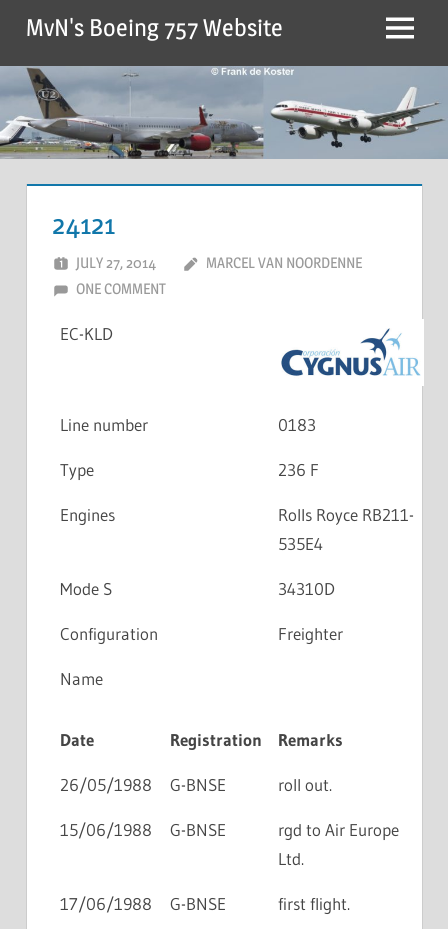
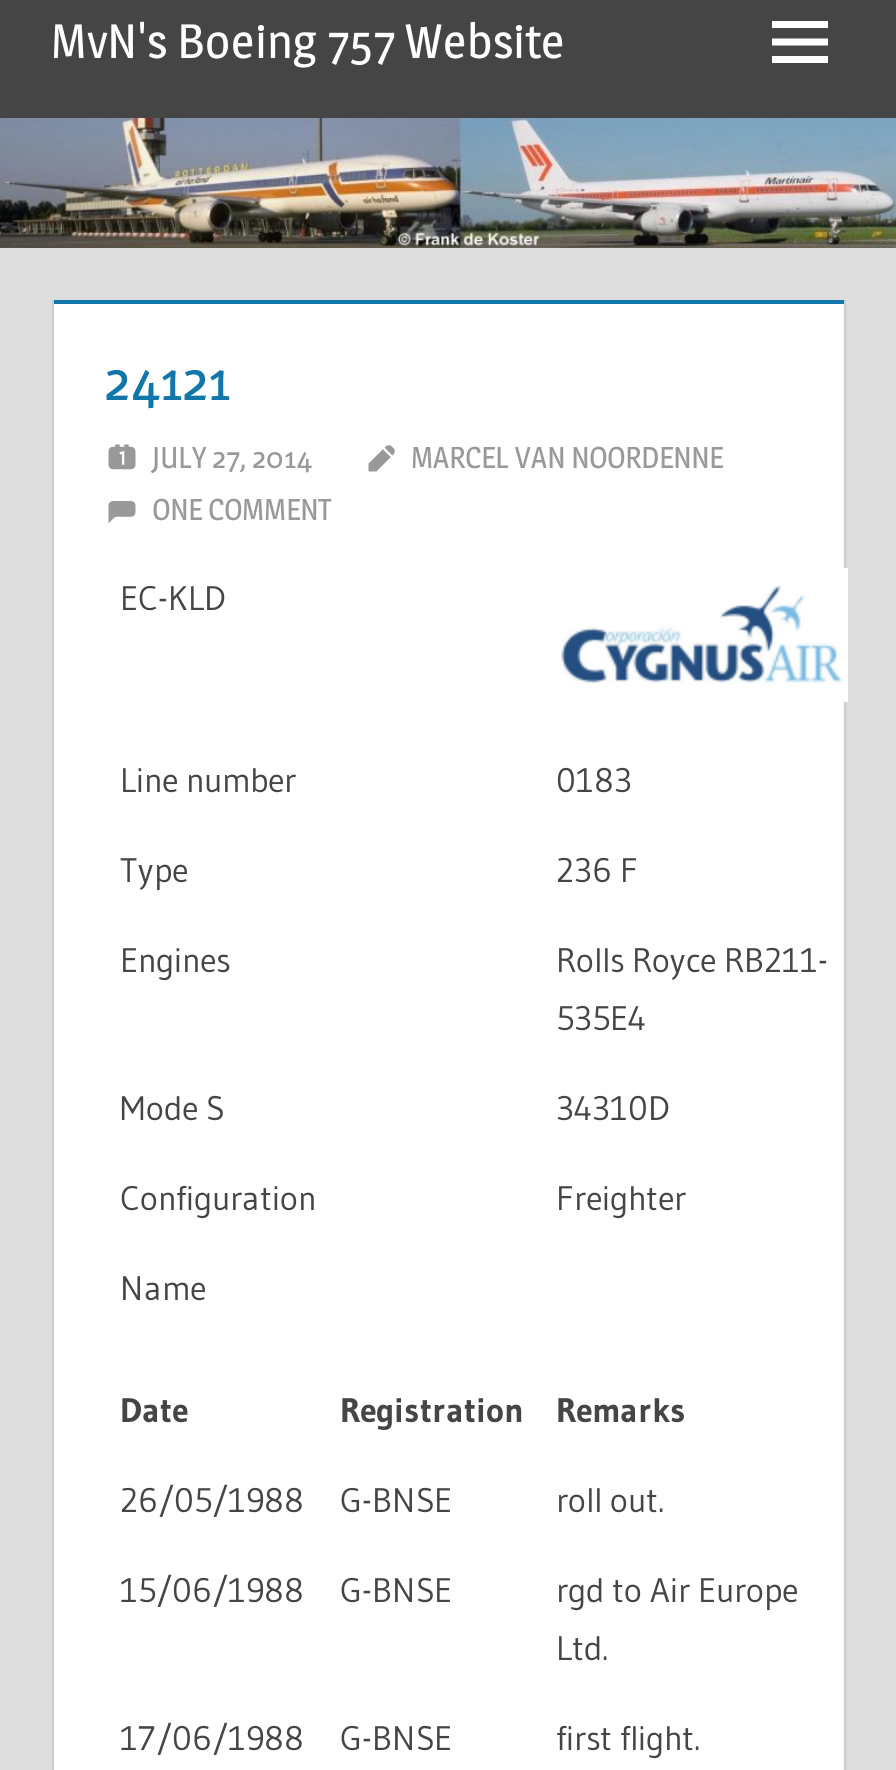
- [image]
+ [image]
